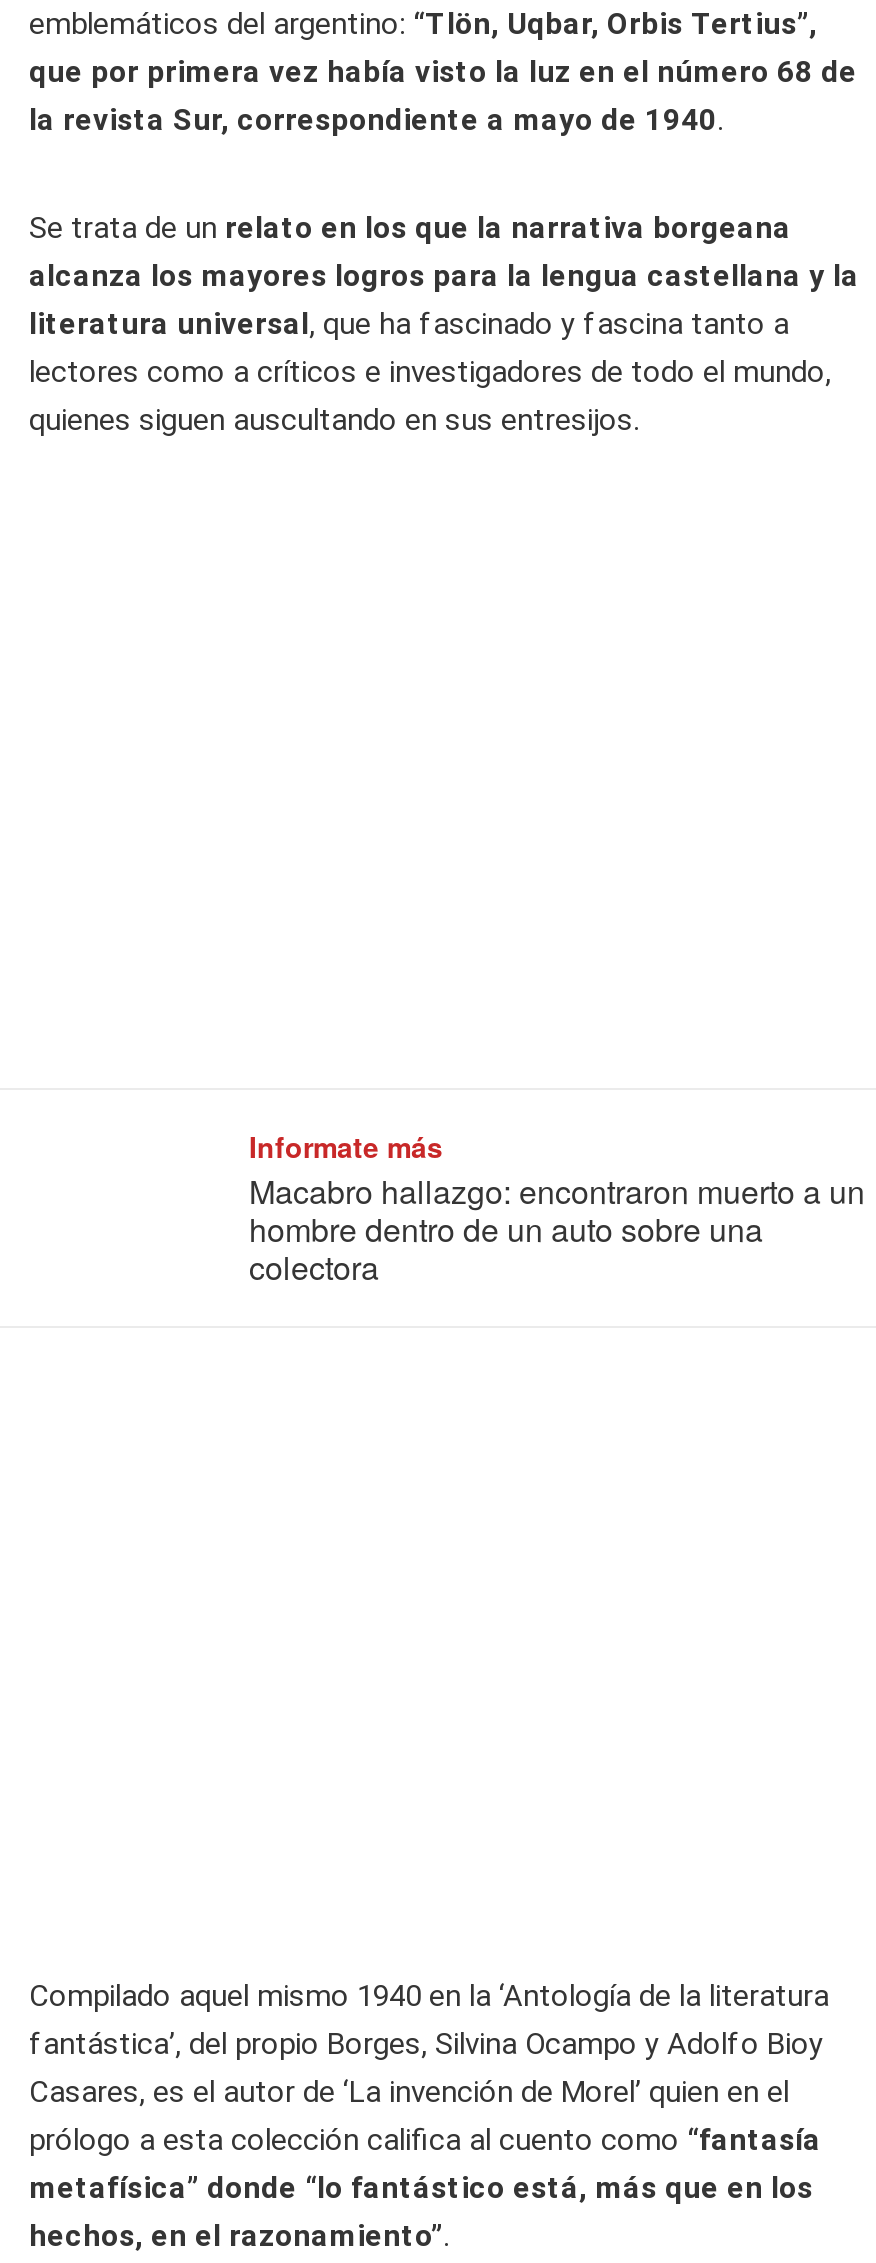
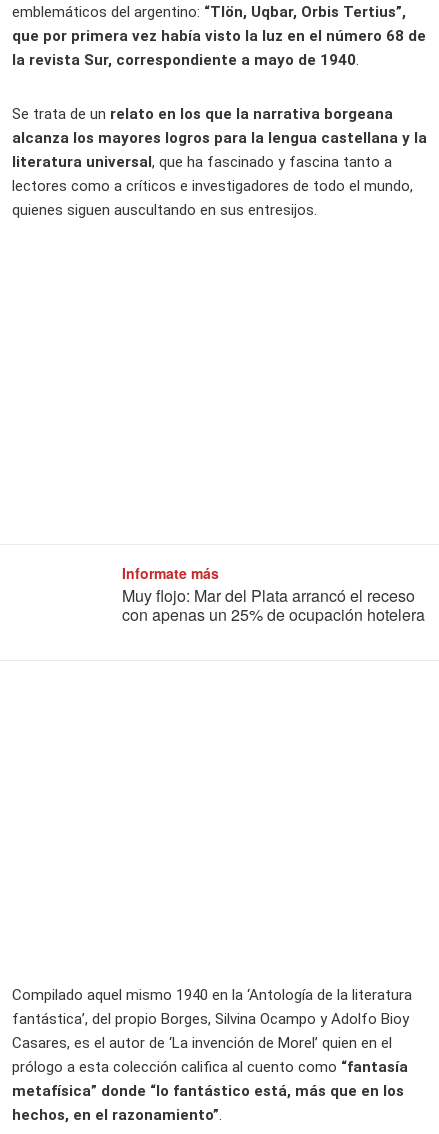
- Macabro hallazgo: encontraron muerto a un
- hombre dentro de un auto sobre una
- colectora
+ Muy flojo: Mar del Plata arrancó el receso
+ con apenas un 25% de ocupación hotelera
